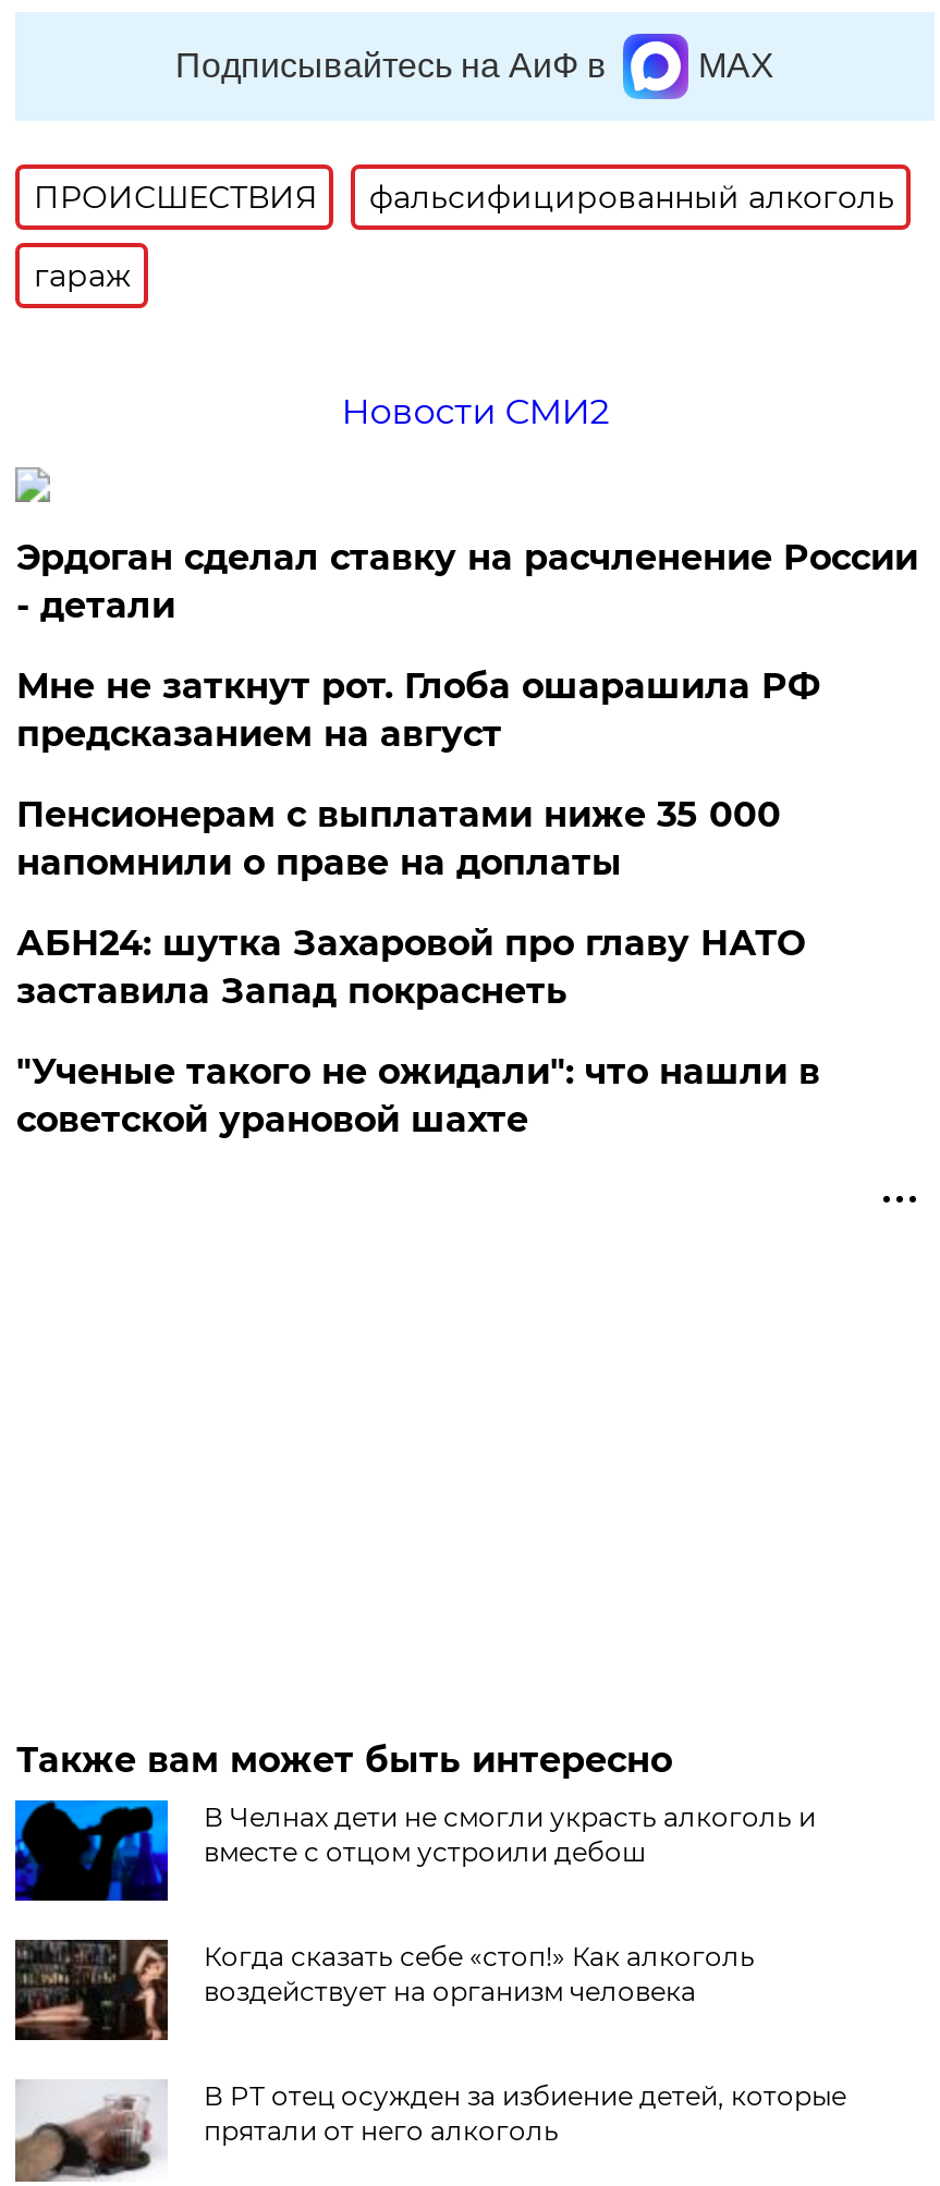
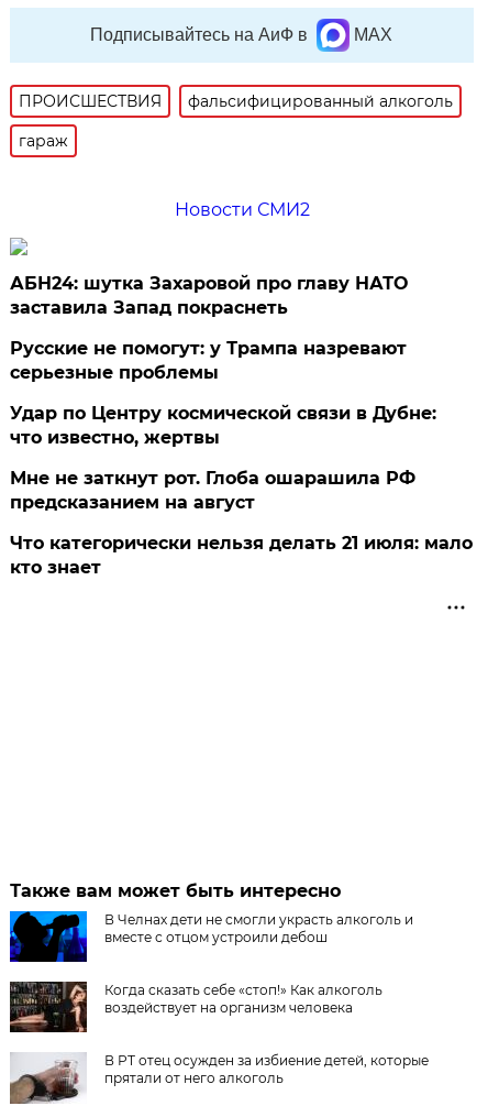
- Эрдоган сделал ставку на расчленение России
- - детали
- Пенсионерам с выплатами ниже 35 000
- напомнили о праве на доплаты

moved down: Мне не заткнут рот. Глоба ошарашила РФ | предсказанием на август

moved up: АБН24: шутка Захаровой про главу НАТО | заставила Запад покраснеть

- "Ученые такого не ожидали": что нашли в
- советской урановой шахте
+ Русские не помогут: у Трампа назревают
+ серьезные проблемы
+ Удар по Центру космической связи в Дубне:
+ что известно, жертвы
+ Что категорически нельзя делать 21 июля: мало
+ кто знает
